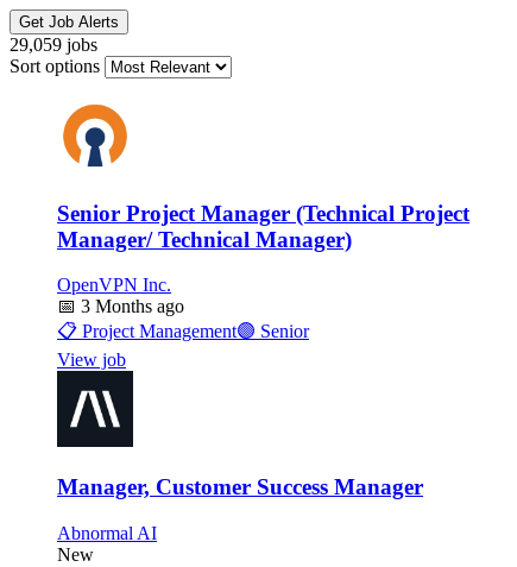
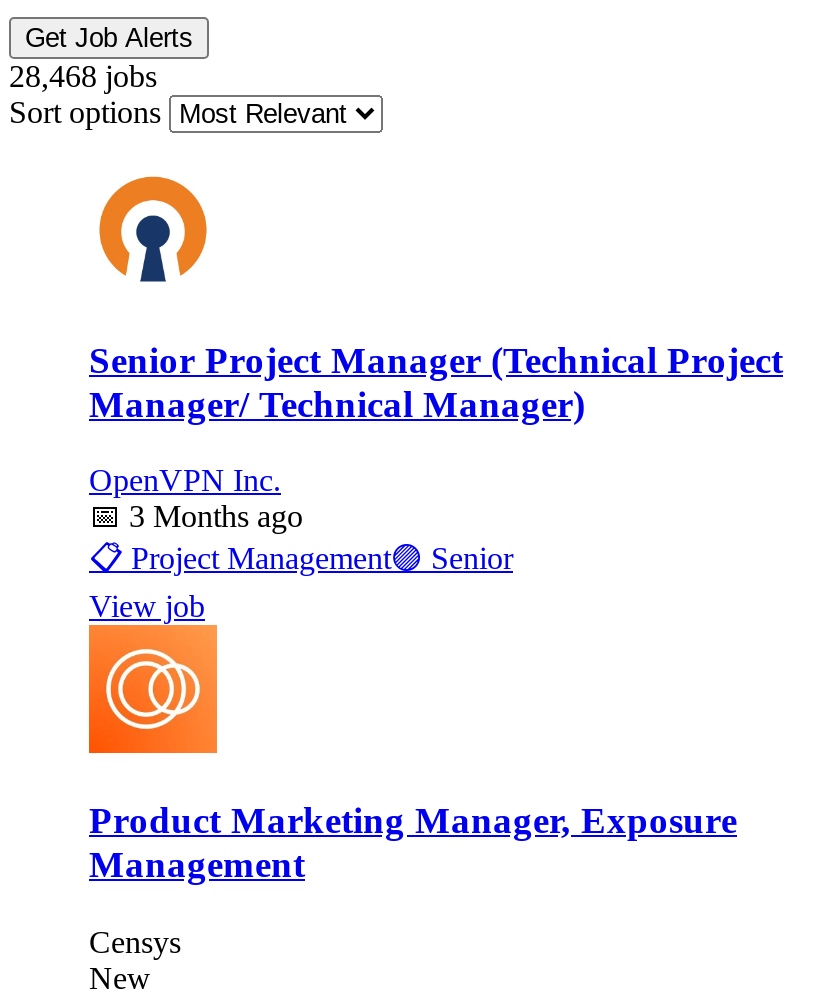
- 29,059 jobs
+ 28,468 jobs

- [image]
- Manager, Customer Success Manager
+ [image]
+ Product Marketing Manager, Exposure
+ Management

- Abnormal AI
+ Censys
